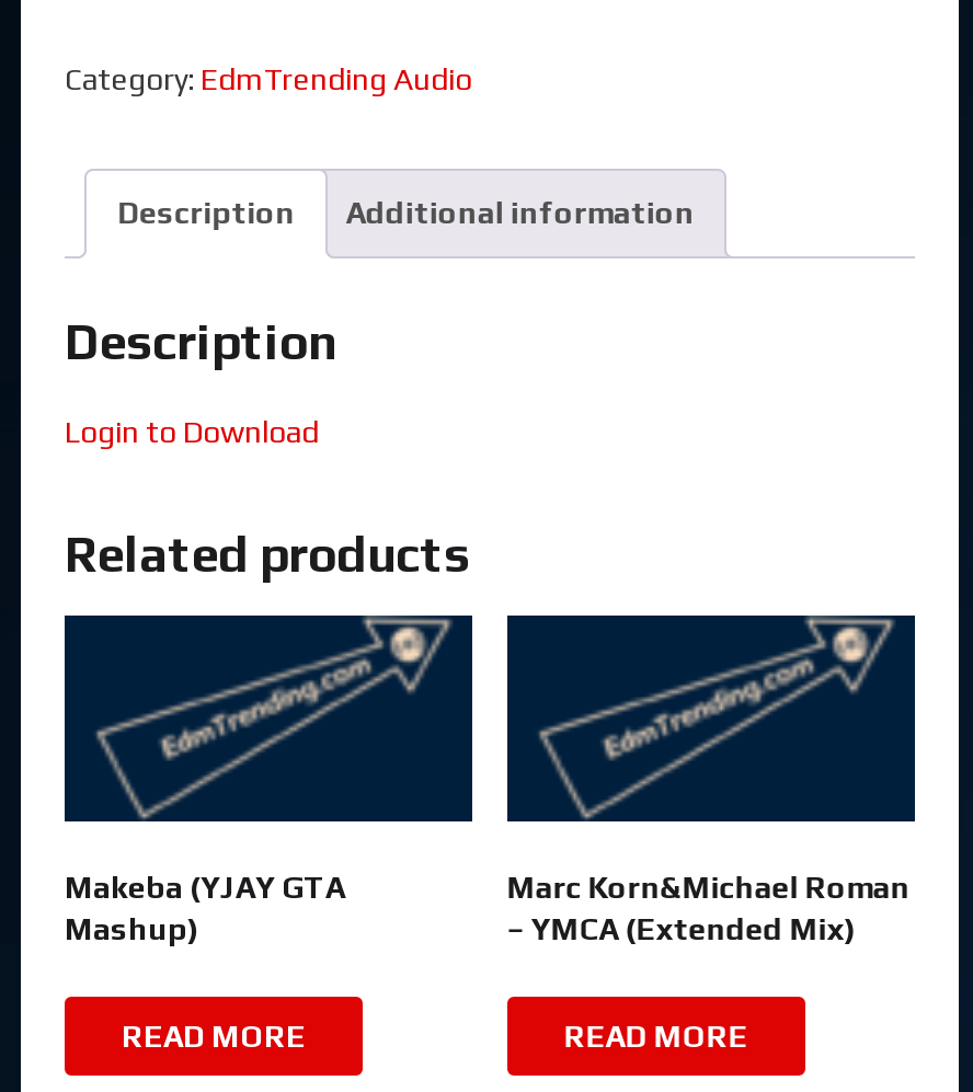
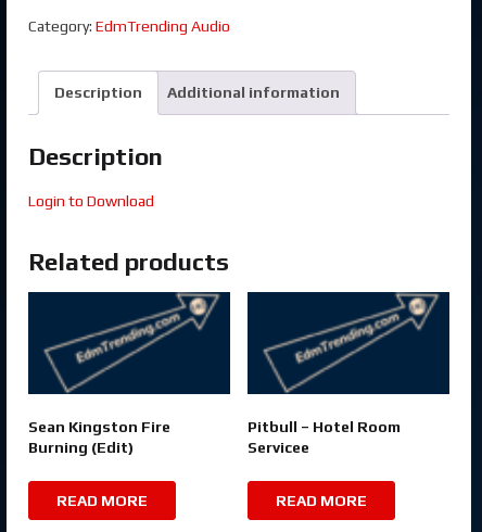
- Makeba (YJAY GTA
- Mashup)
+ Sean Kingston Fire
+ Burning (Edit)

- Marc Korn&Michael Roman
- – YMCA (Extended Mix)
+ Pitbull – Hotel Room
+ Servicee
